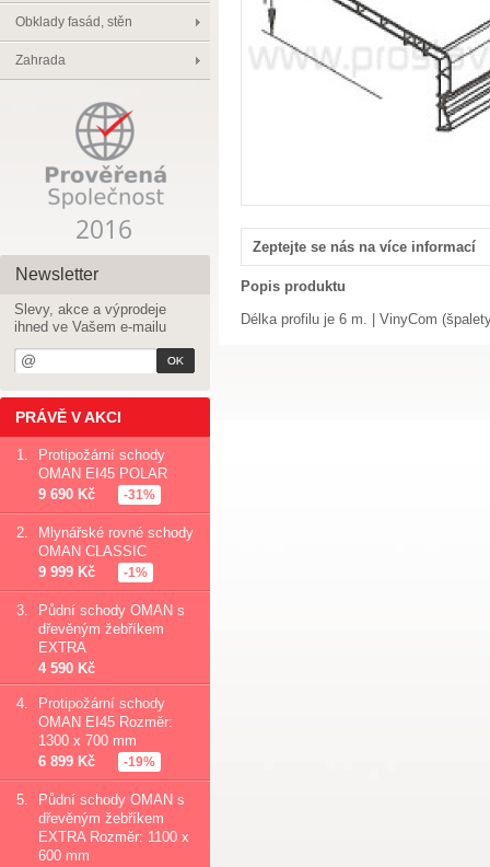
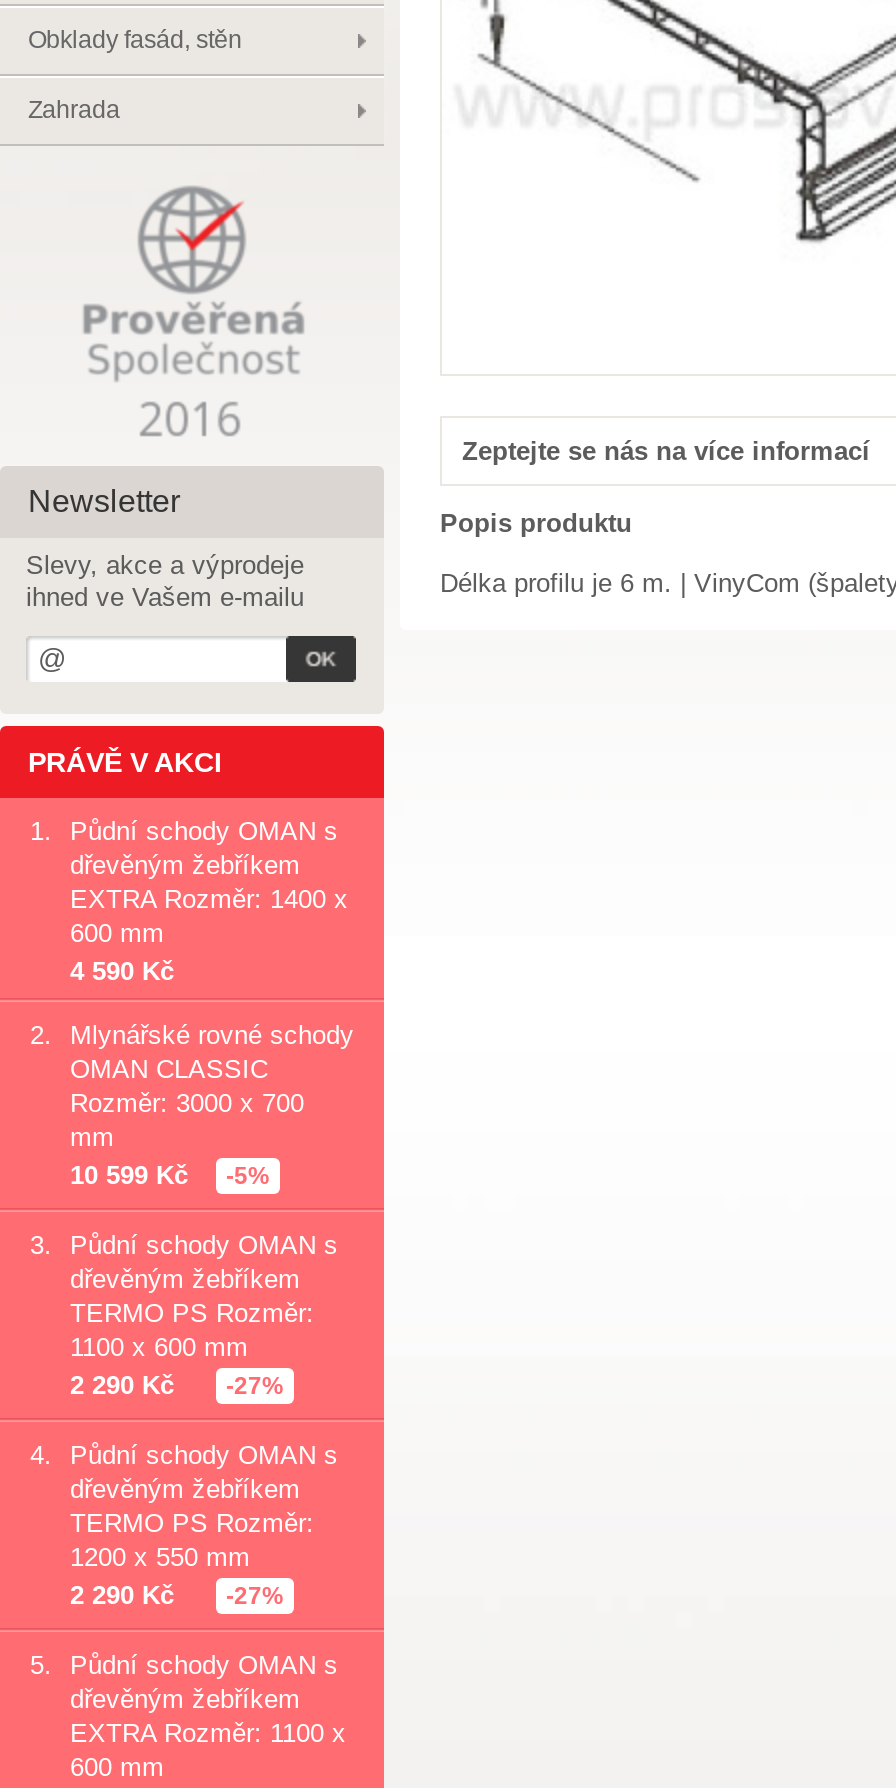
- 1. Protipožární schody
- OMAN EI45 POLAR
- 9 690 Kč
- -31%
+ 1. Půdní schody OMAN s
+ dřevěným žebříkem
+ EXTRA Rozměr: 1400 x
+ 600 mm
+ 4 590 Kč

- 9 999 Kč
- -1%
+ Rozměr: 3000 x 700
+ mm
+ 10 599 Kč
+ -5%

- EXTRA
- 4 590 Kč
+ TERMO PS Rozměr:
+ 1100 x 600 mm
+ 2 290 Kč
+ -27%

- 4. Protipožární schody
- OMAN EI45 Rozměr:
- 1300 x 700 mm
- 6 899 Kč
- -19%
+ 4. Půdní schody OMAN s
+ dřevěným žebříkem
+ TERMO PS Rozměr:
+ 1200 x 550 mm
+ 2 290 Kč
+ -27%
